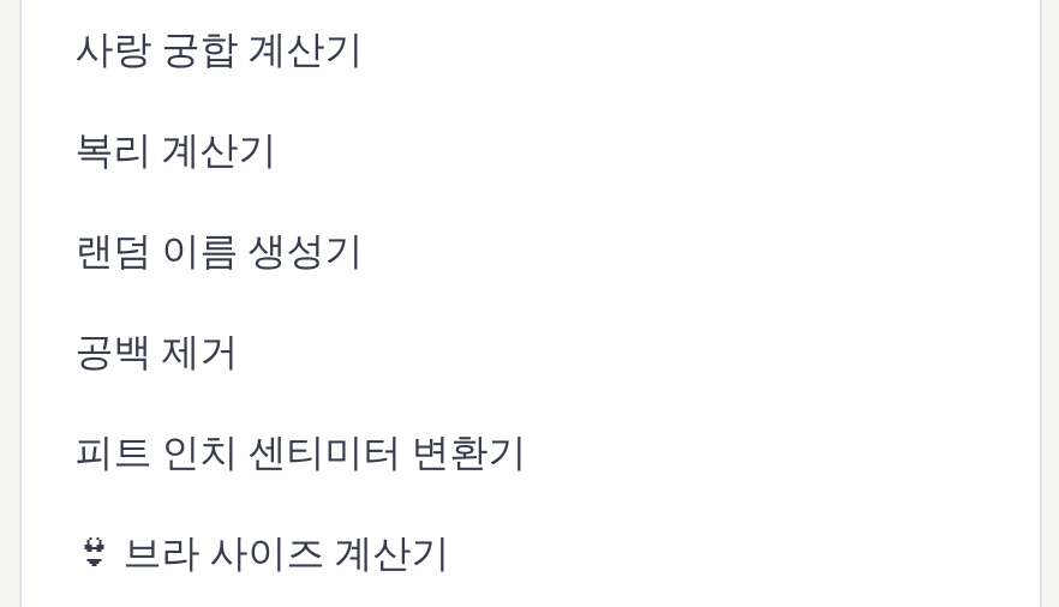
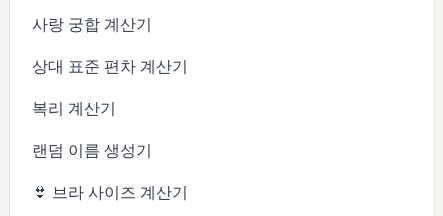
+ 상대 표준 편차 계산기

moved down: 복리 계산기 | 랜덤 이름 생성기

- 공백 제거
- 피트 인치 센티미터 변환기
